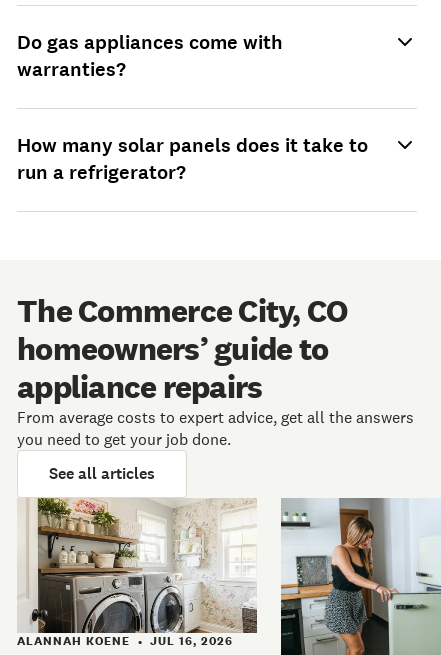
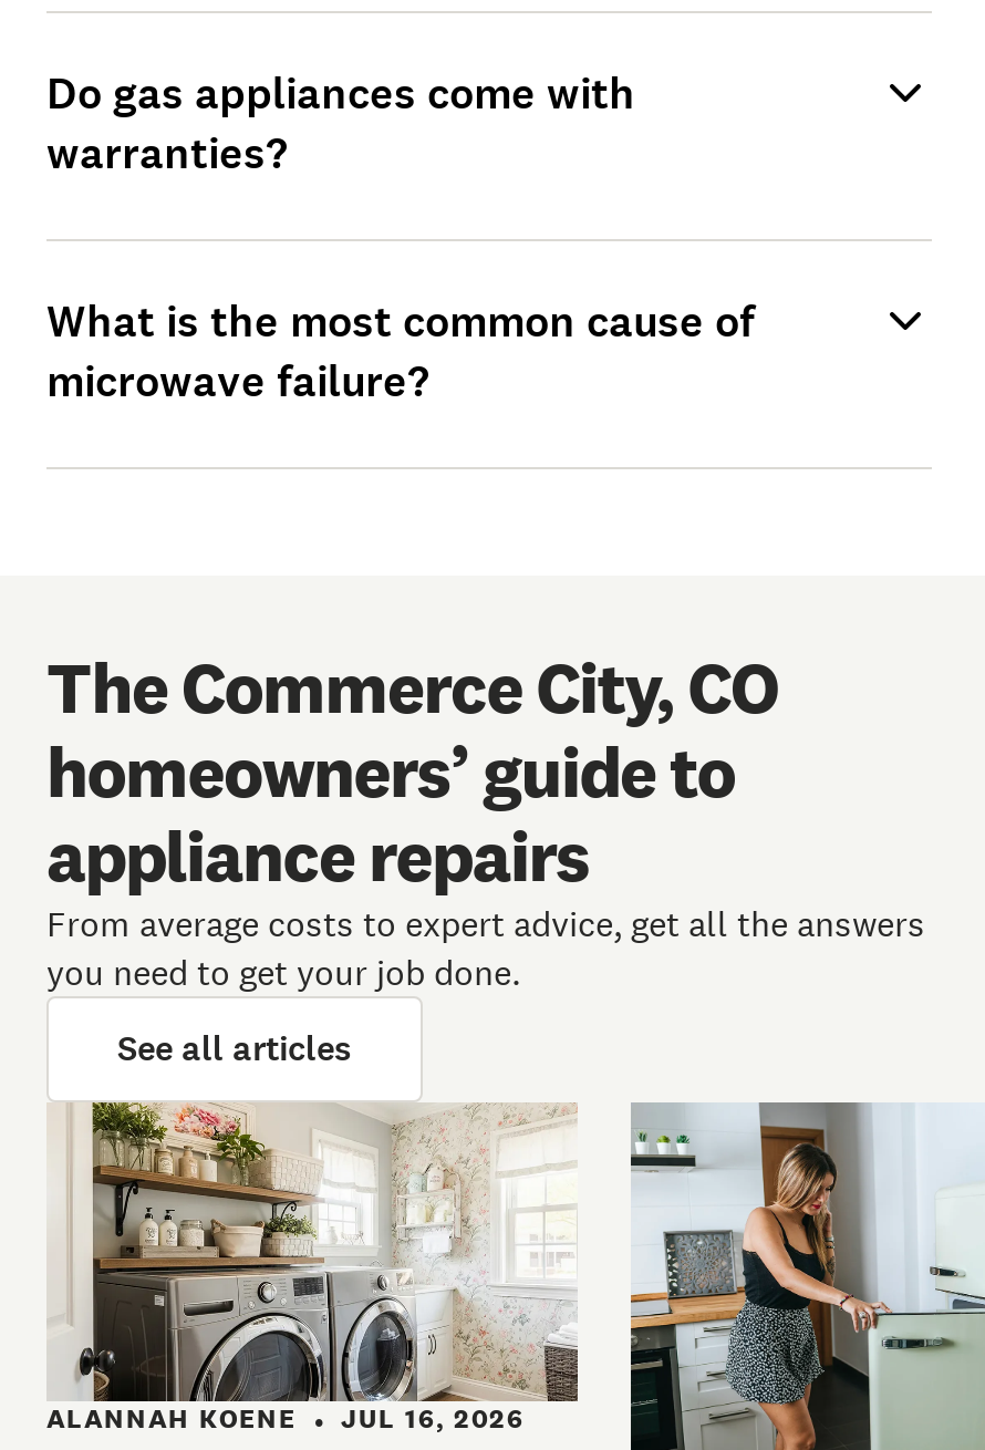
- How many solar panels does it take to
- run a refrigerator?
+ What is the most common cause of
+ microwave failure?
